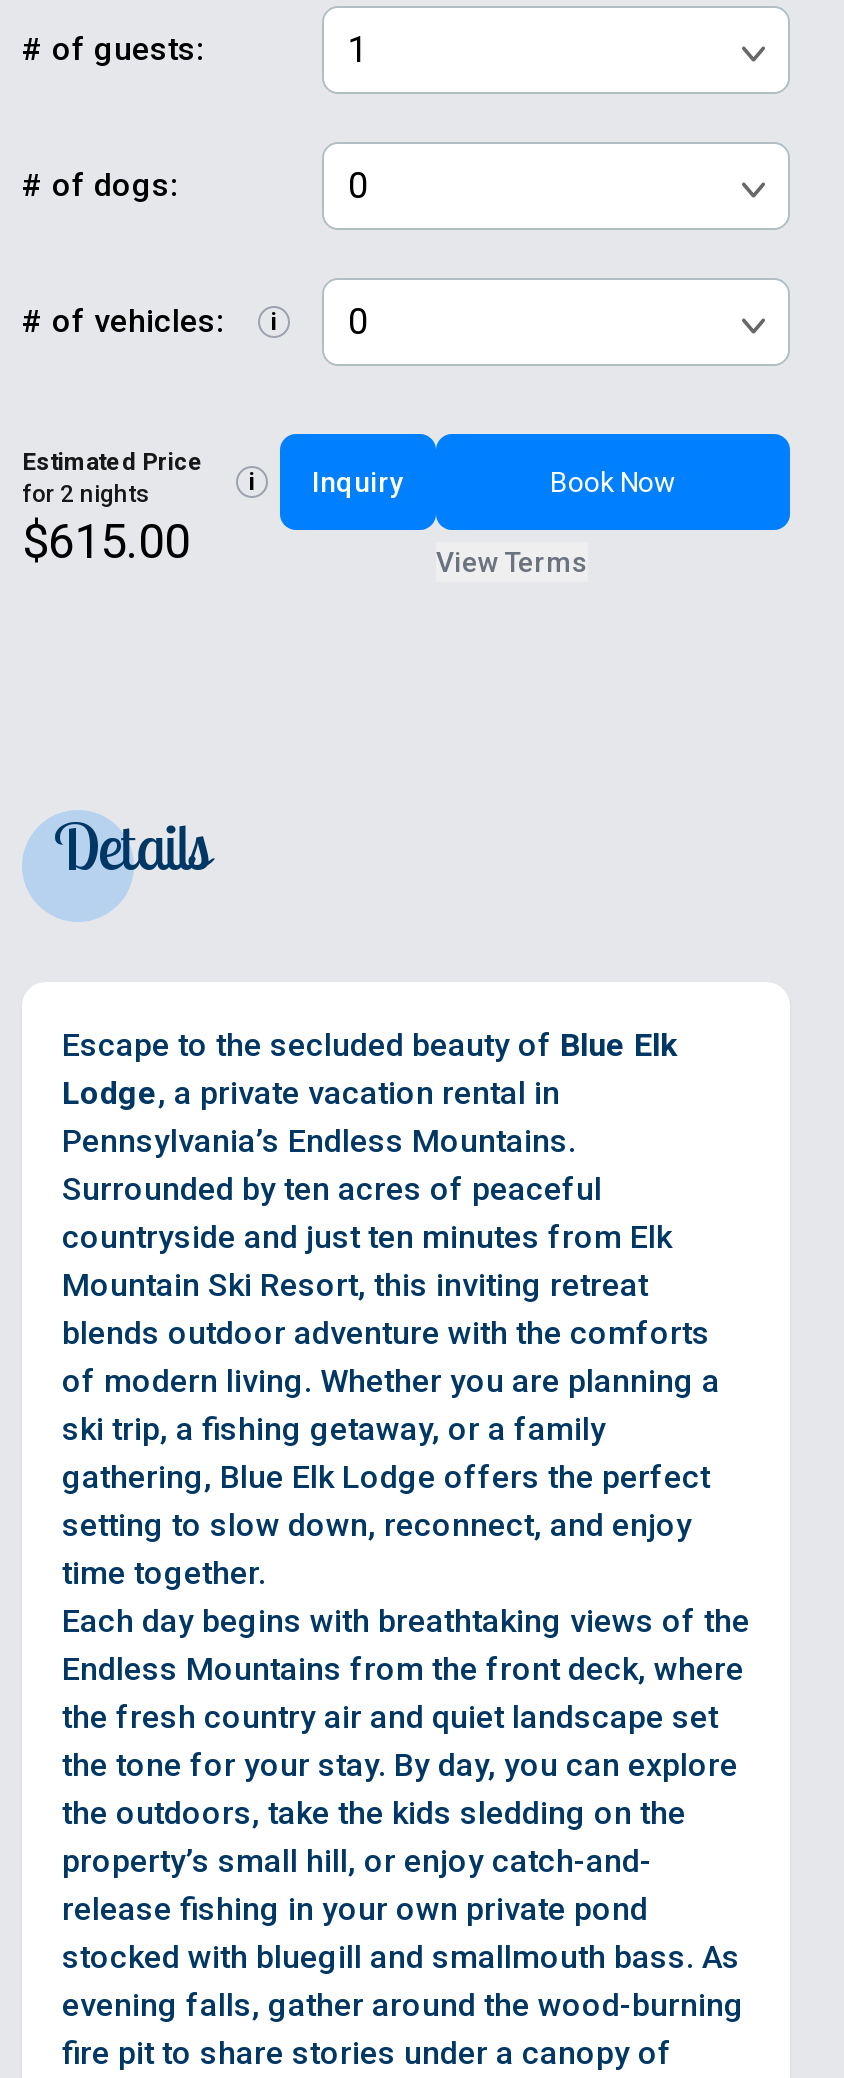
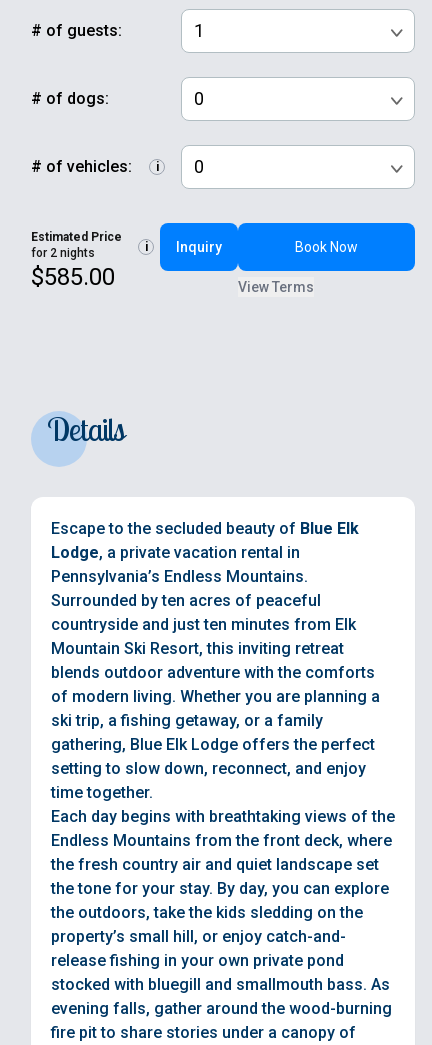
- $615.00
+ $585.00
